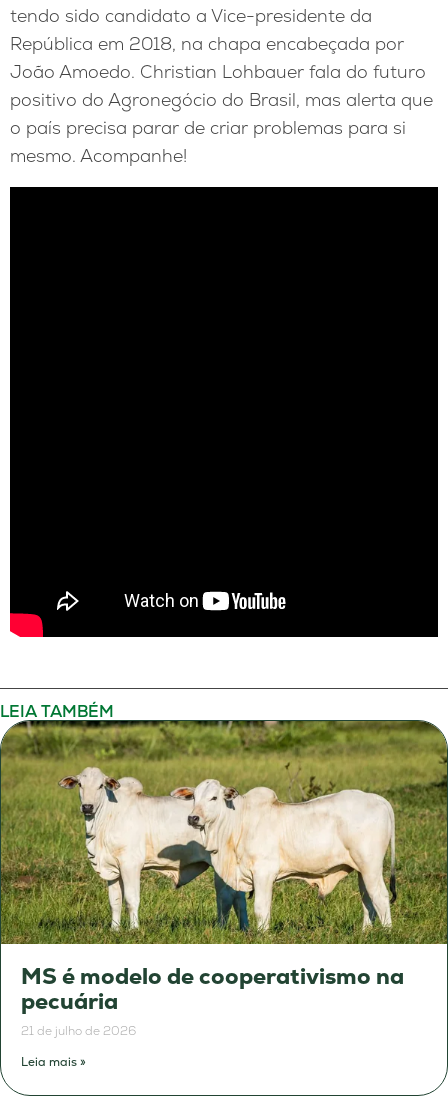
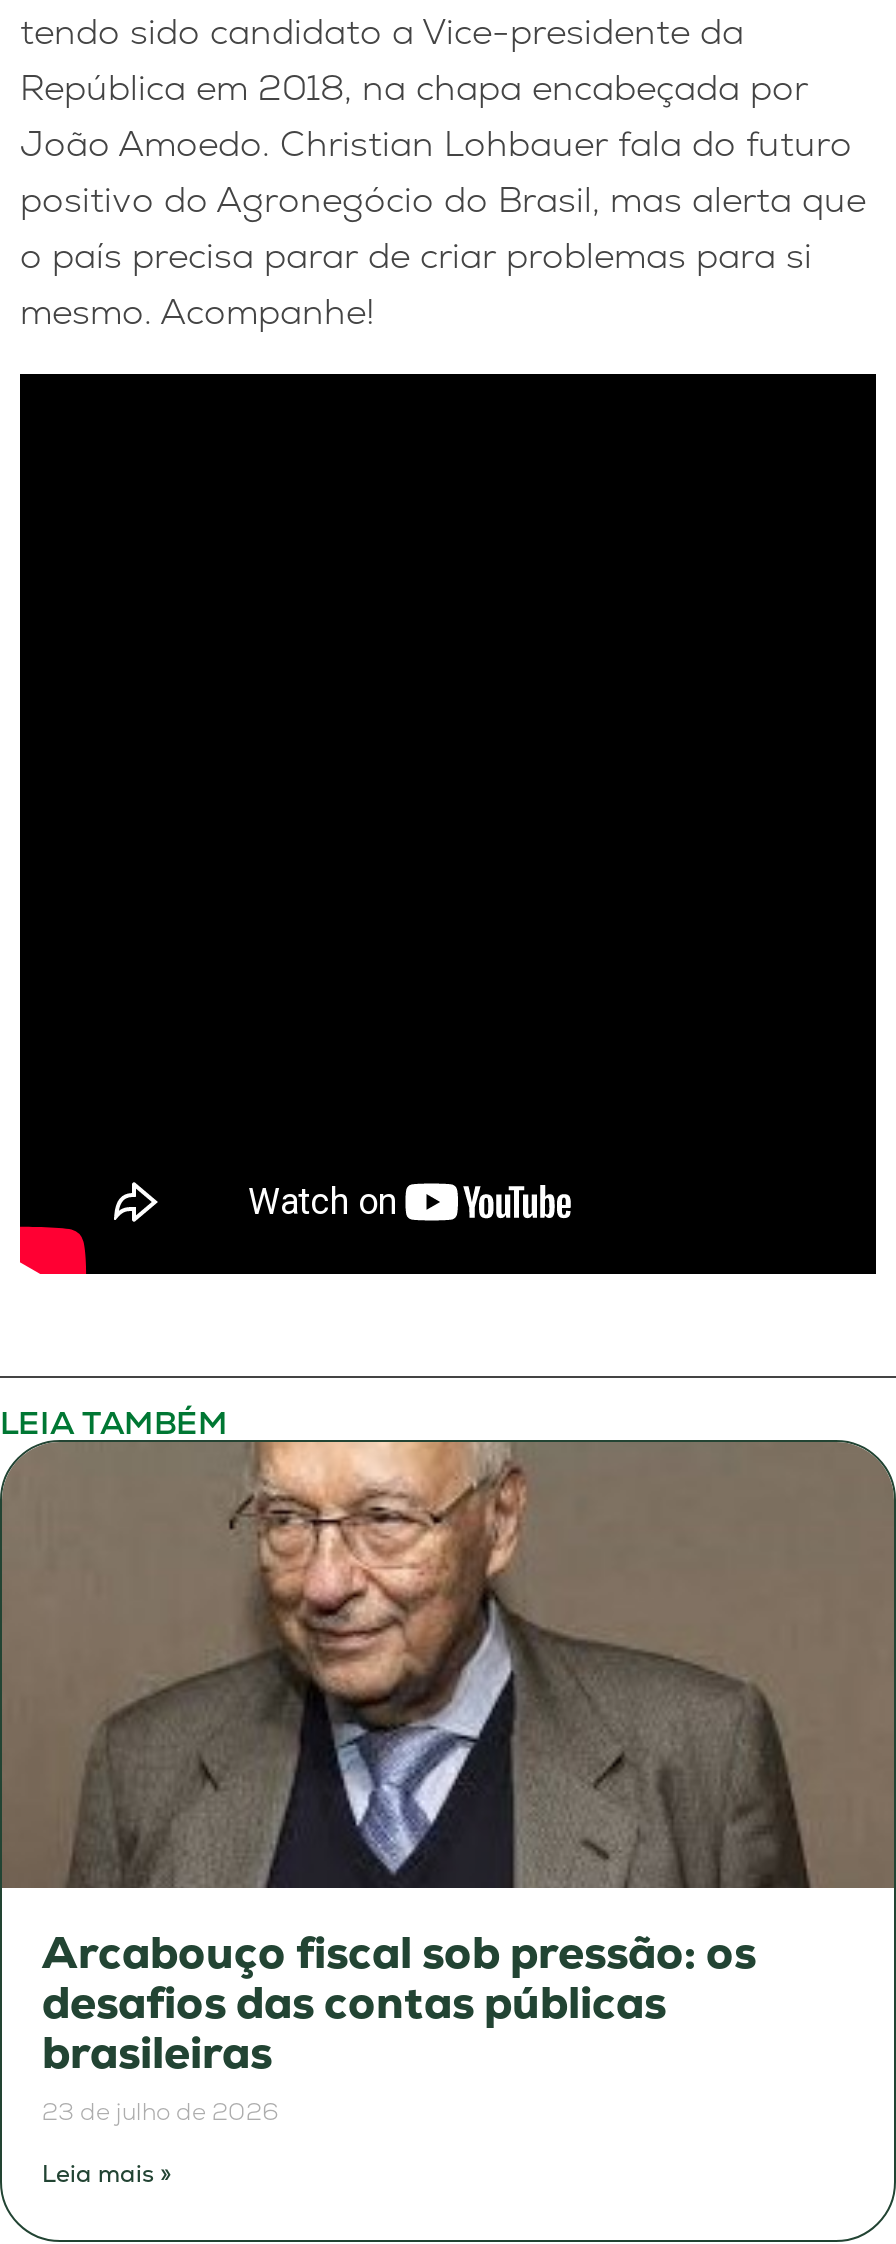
- [image]
- MS é modelo de cooperativismo na
- pecuária
- 21 de julho de 2026
+ [image]
+ Arcabouço fiscal sob pressão: os
+ desafios das contas públicas
+ brasileiras
+ 23 de julho de 2026
